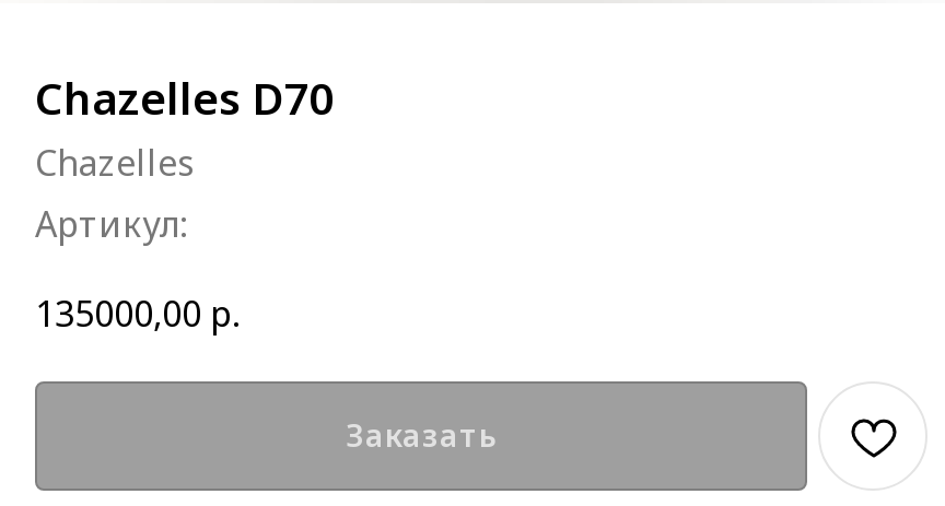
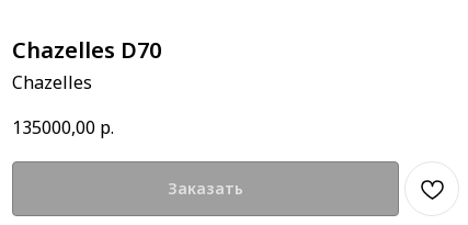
- Артикул:
